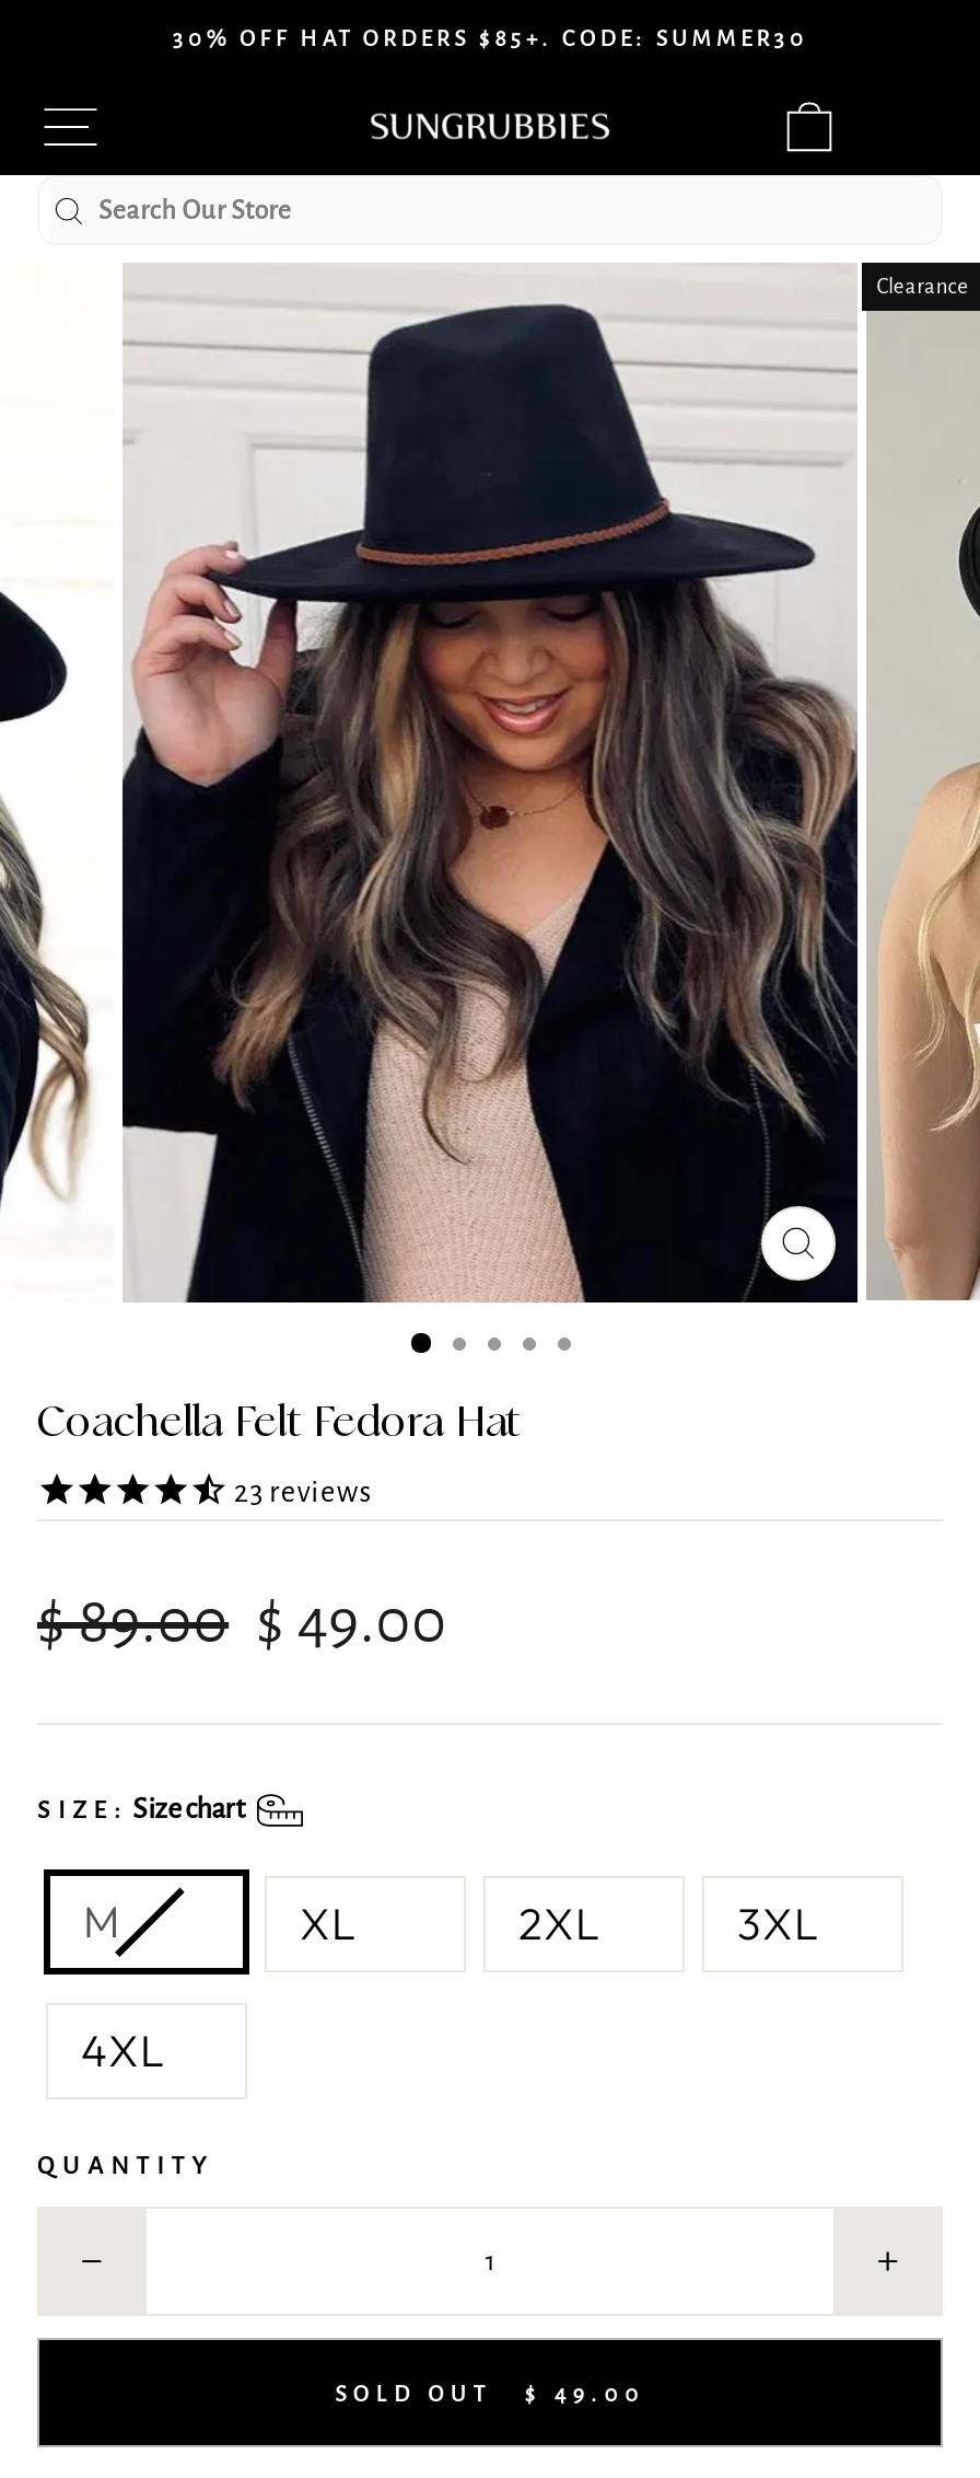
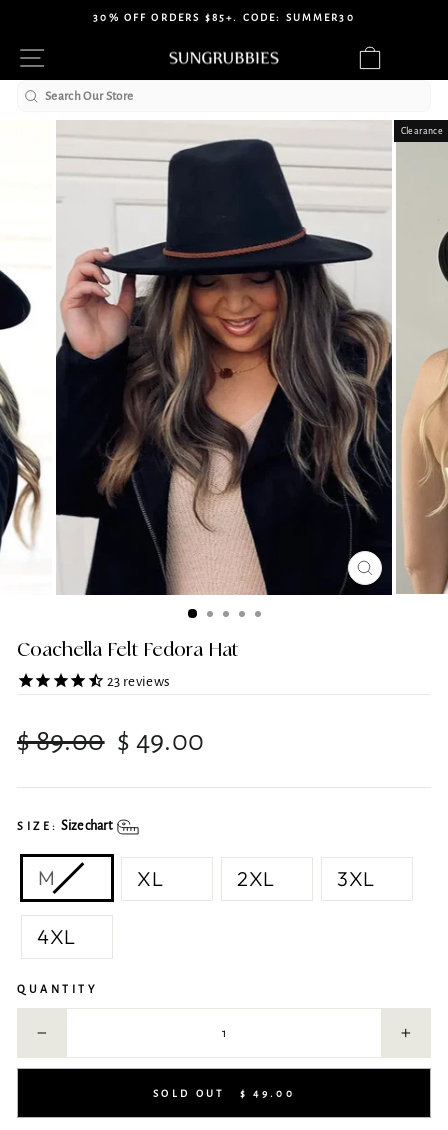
- 30% OFF HAT ORDERS $85+. CODE: SUMMER30
+ 30% OFF ORDERS $85+. CODE: SUMMER30
